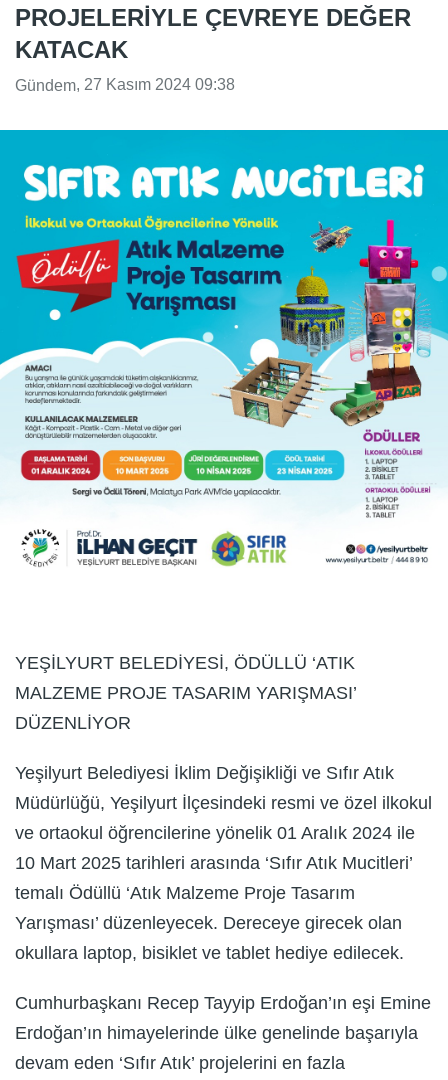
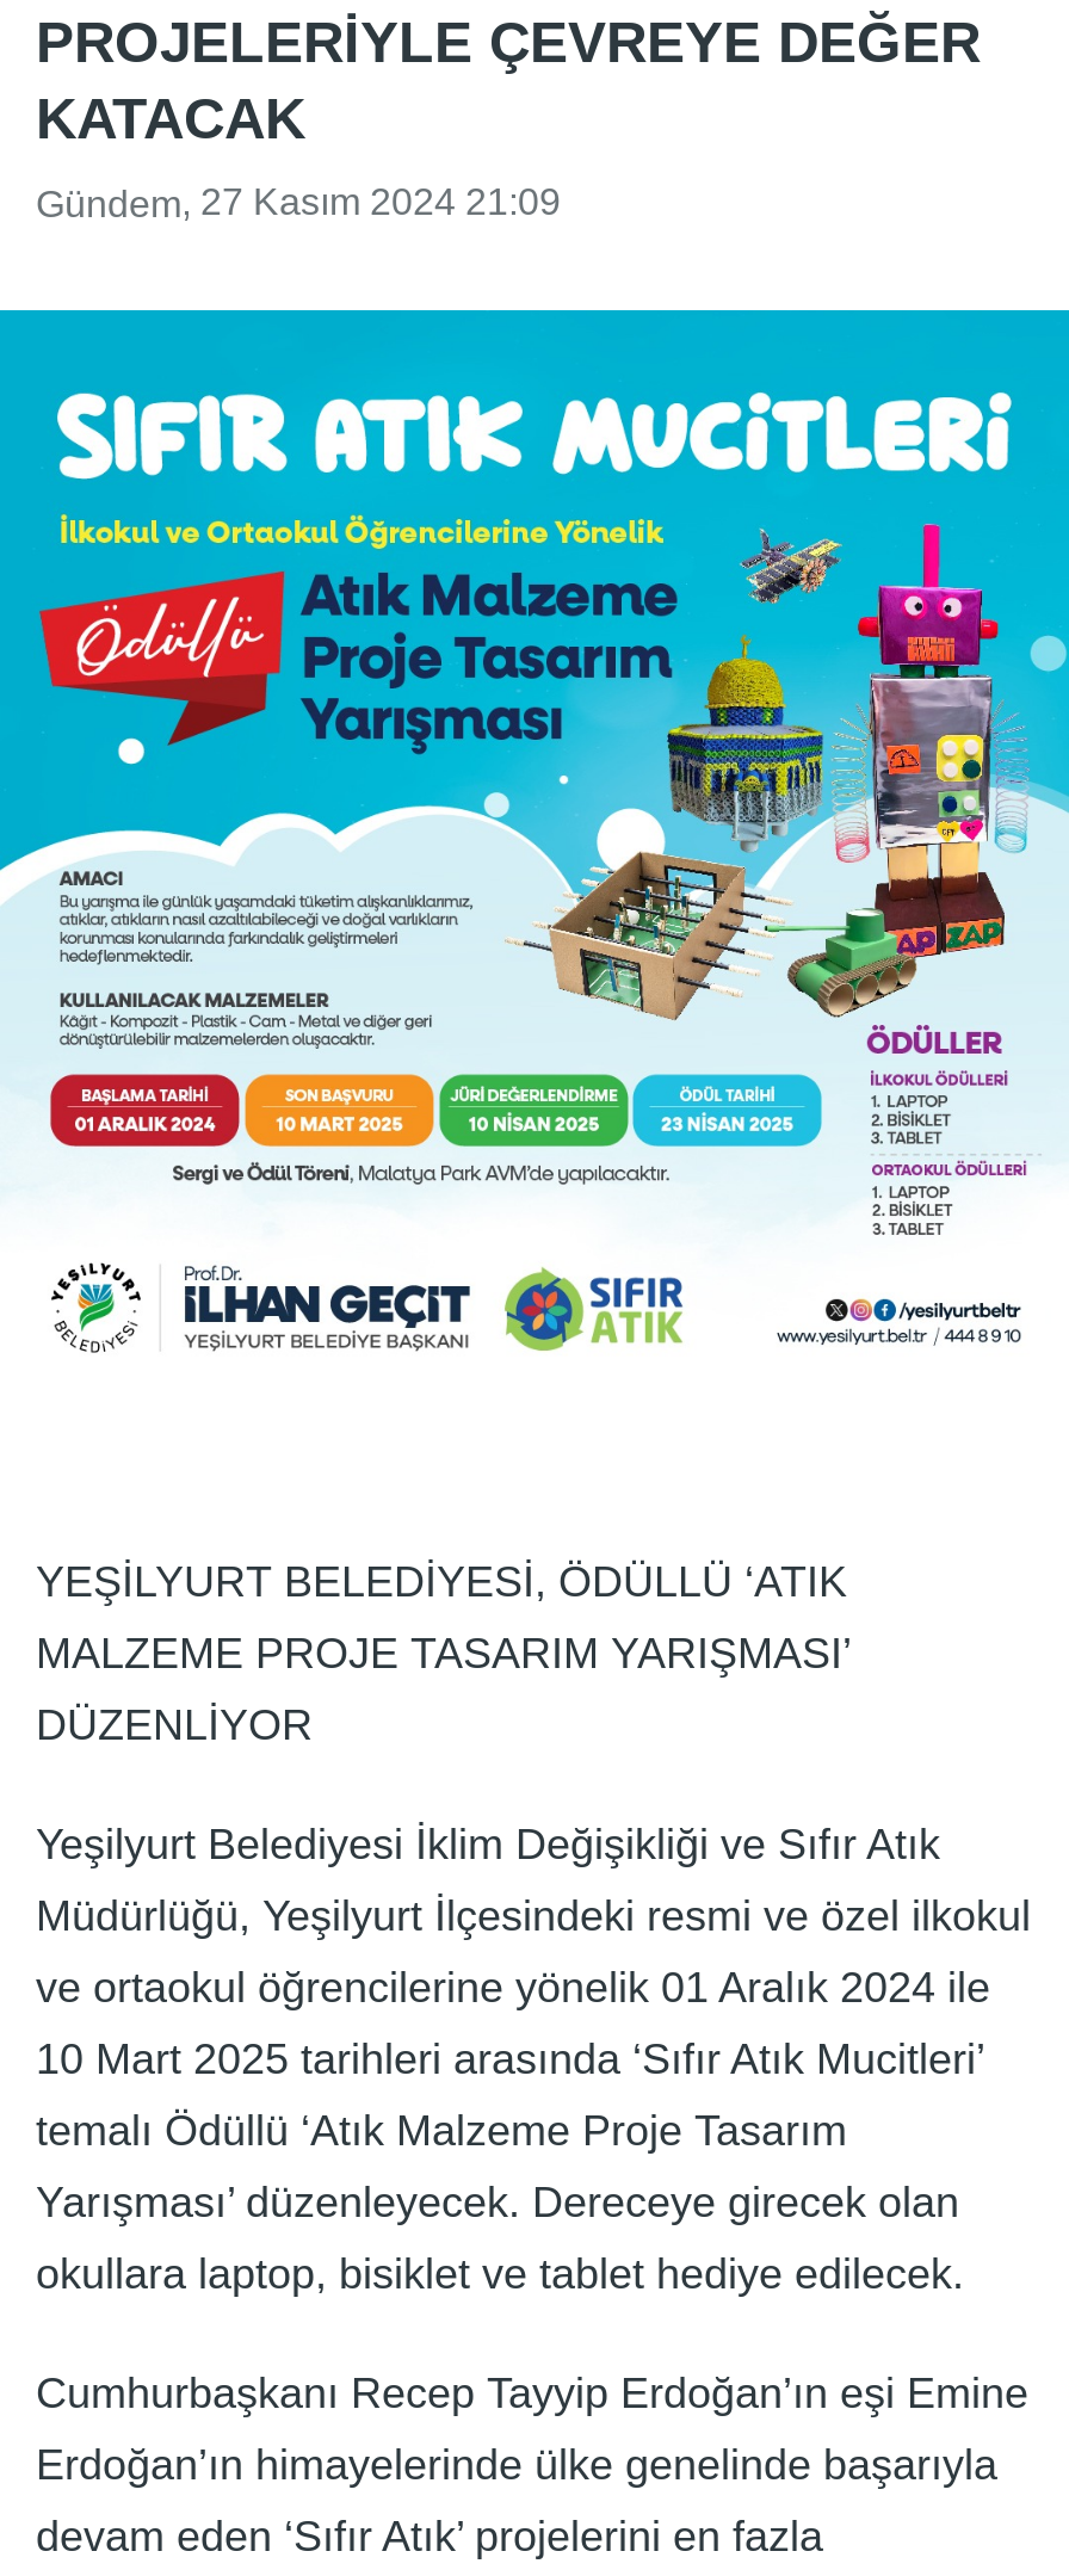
- Gündem, 27 Kasım 2024 09:38
+ Gündem, 27 Kasım 2024 21:09
